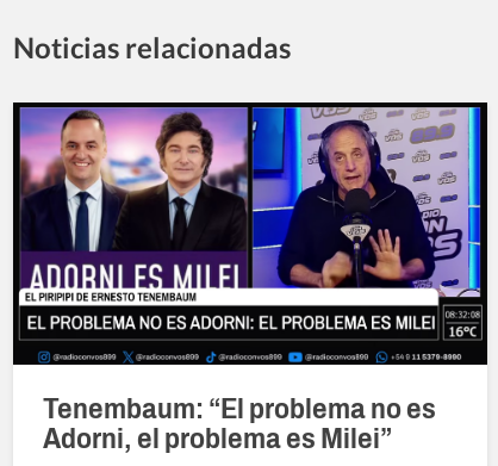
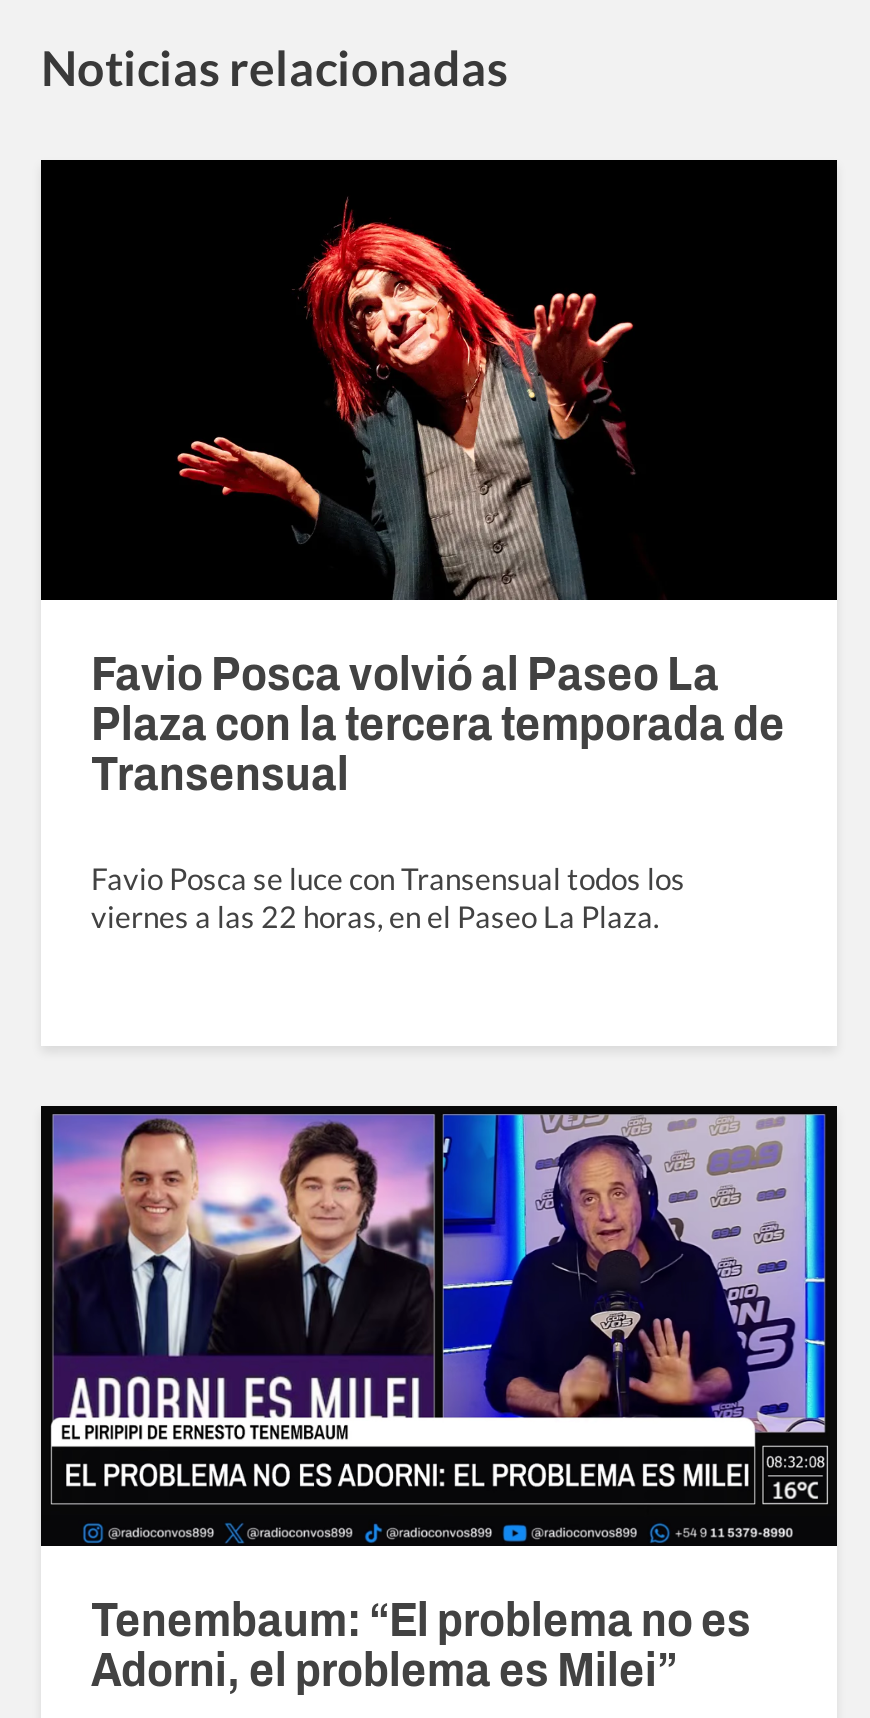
+ [image]
+ Favio Posca volvió al Paseo La
+ Plaza con la tercera temporada de
+ Transensual
+ Favio Posca se luce con Transensual todos los
+ viernes a las 22 horas, en el Paseo La Plaza.
